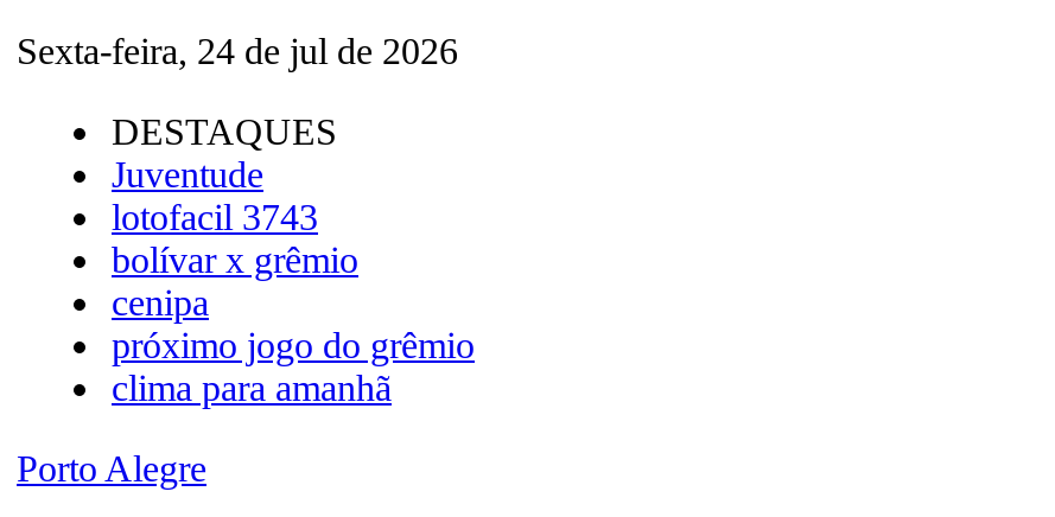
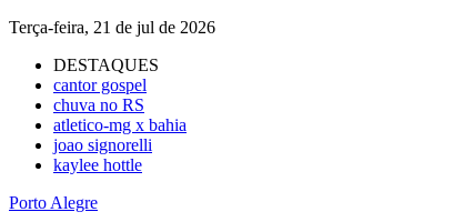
- Sexta-feira, 24 de jul de 2026
+ Terça-feira, 21 de jul de 2026

- Juventude
- lotofacil 3743
- bolívar x grêmio
- cenipa
- próximo jogo do grêmio
- clima para amanhã
+ cantor gospel
+ chuva no RS
+ atletico-mg x bahia
+ joao signorelli
+ kaylee hottle
